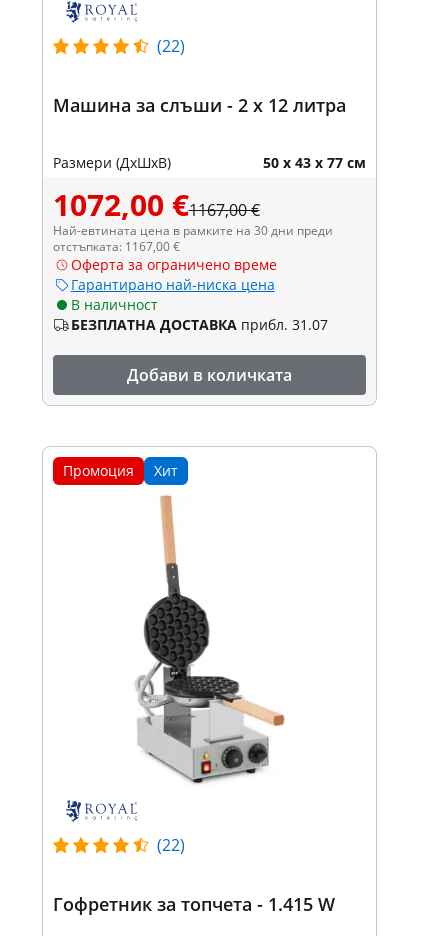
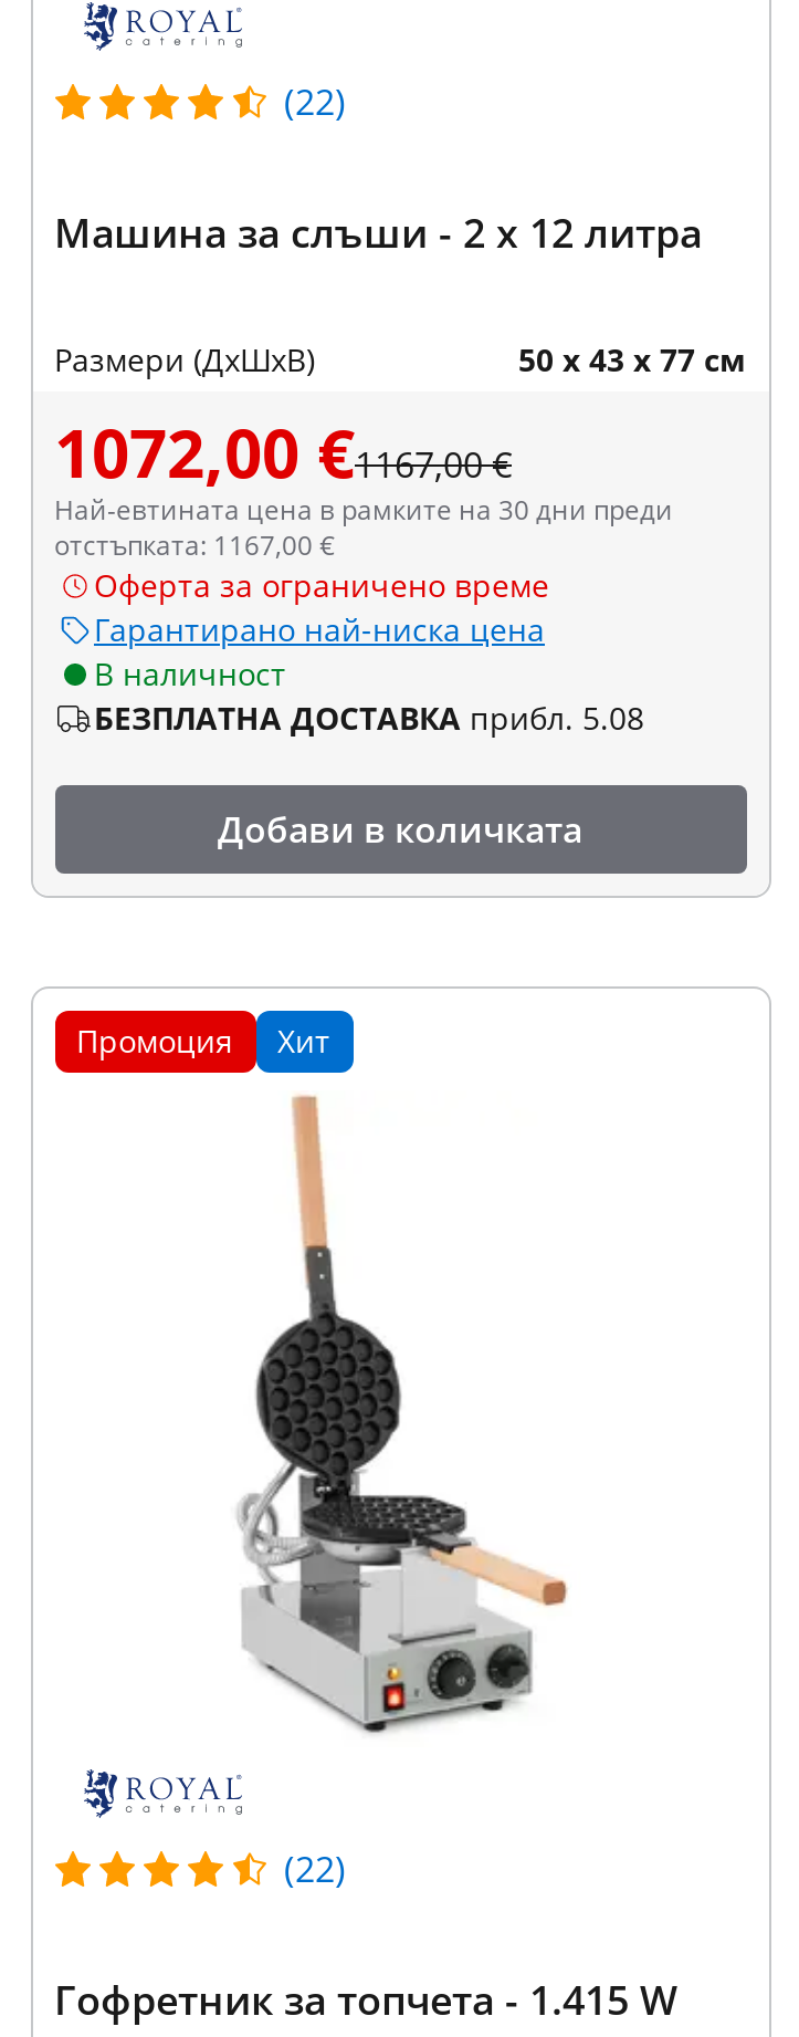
- БЕЗПЛАТНА ДОСТАВКА прибл. 31.07
+ БЕЗПЛАТНА ДОСТАВКА прибл. 5.08
